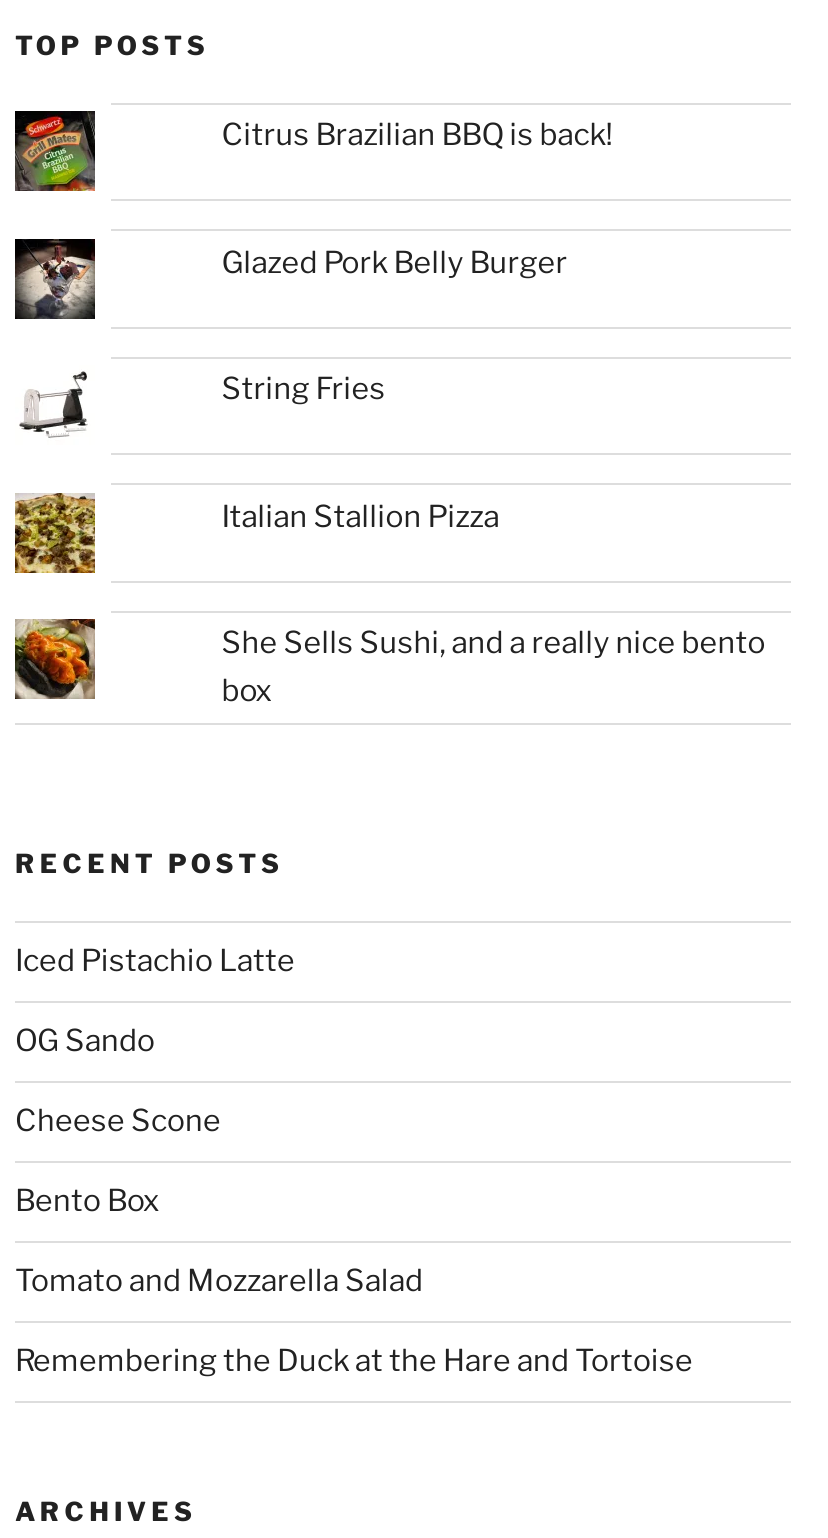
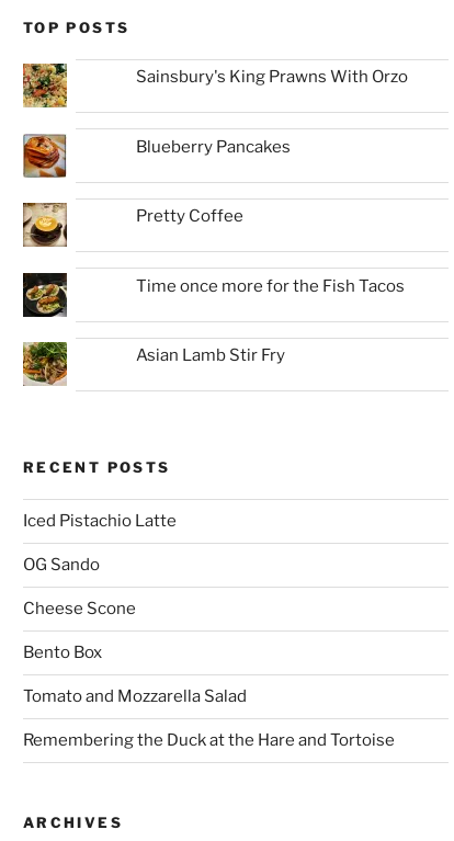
- [image]
+ [image]

- Citrus Brazilian BBQ is back!
+ Sainsbury's King Prawns With Orzo

- [image]
+ [image]

- Glazed Pork Belly Burger
+ Blueberry Pancakes

- [image]
+ [image]

- String Fries
+ Pretty Coffee

- [image]
+ [image]

- Italian Stallion Pizza
+ Time once more for the Fish Tacos

- [image]
+ [image]

- She Sells Sushi, and a really nice bento
- box
+ Asian Lamb Stir Fry
